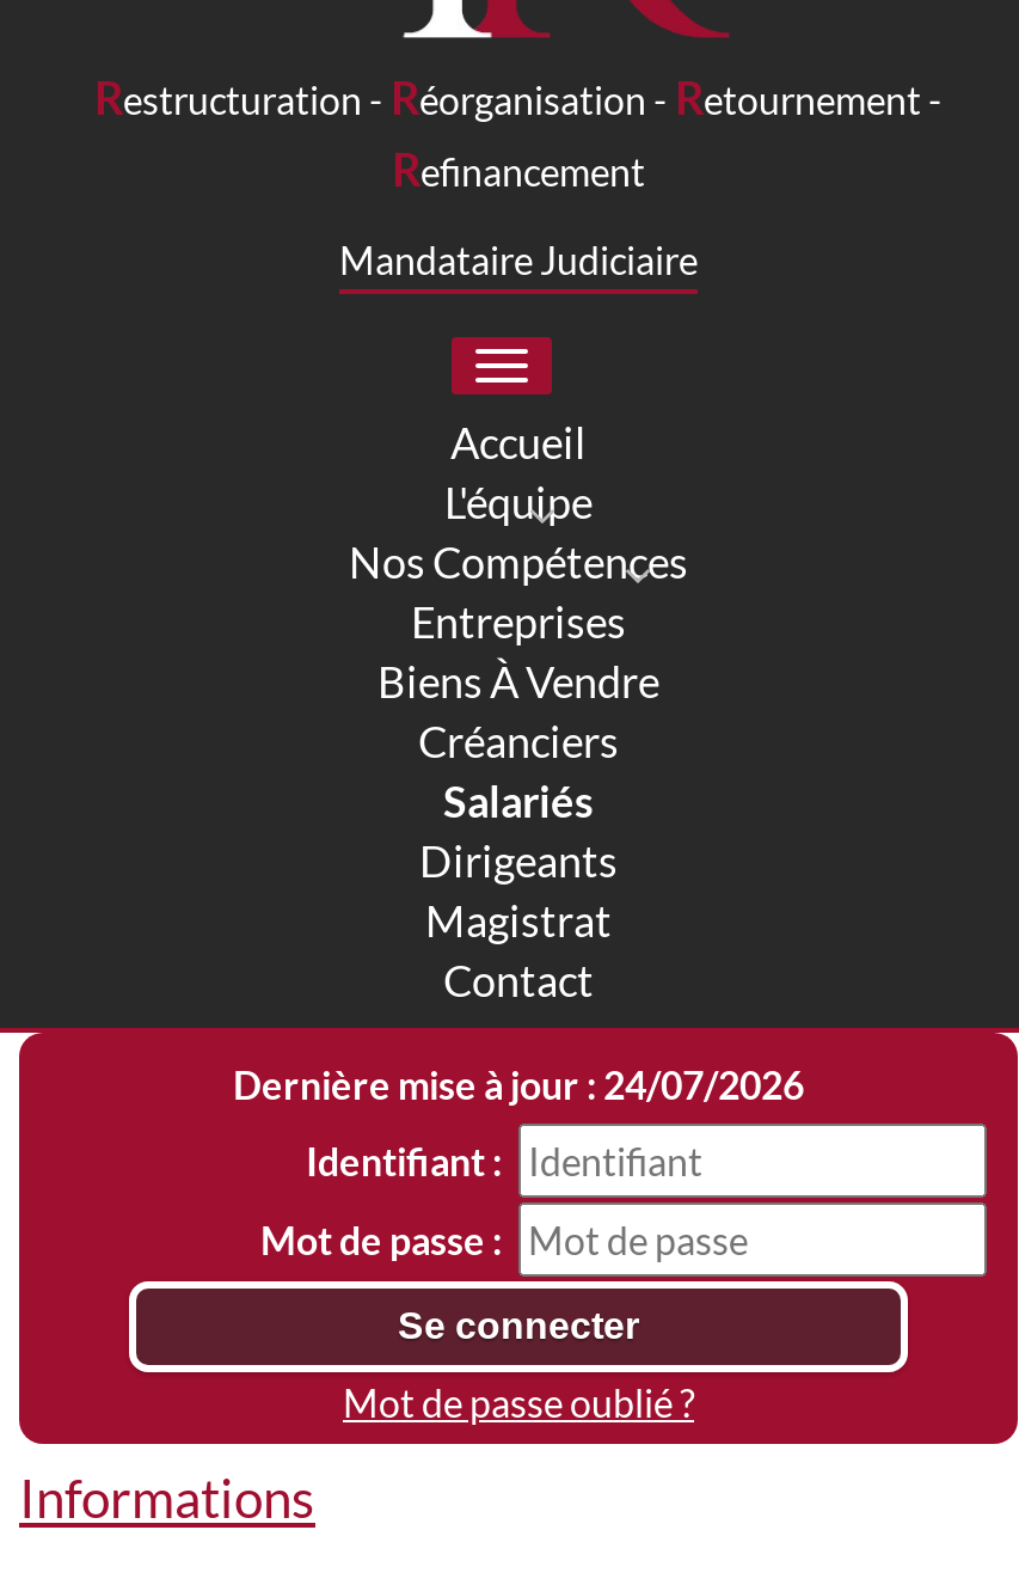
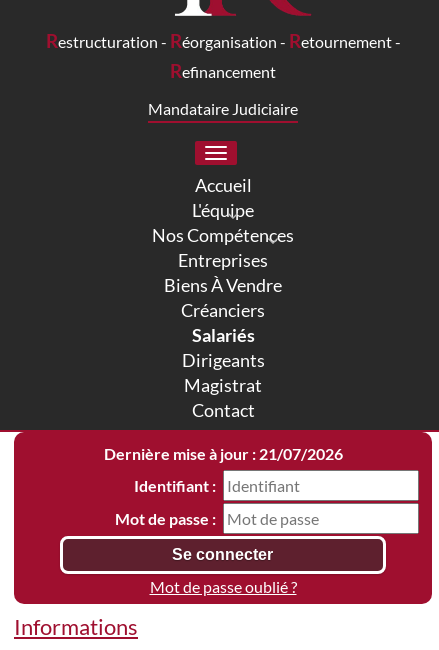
- Dernière mise à jour : 24/07/2026
+ Dernière mise à jour : 21/07/2026
